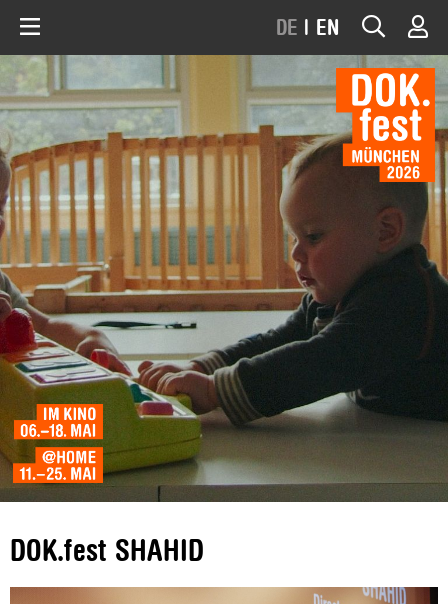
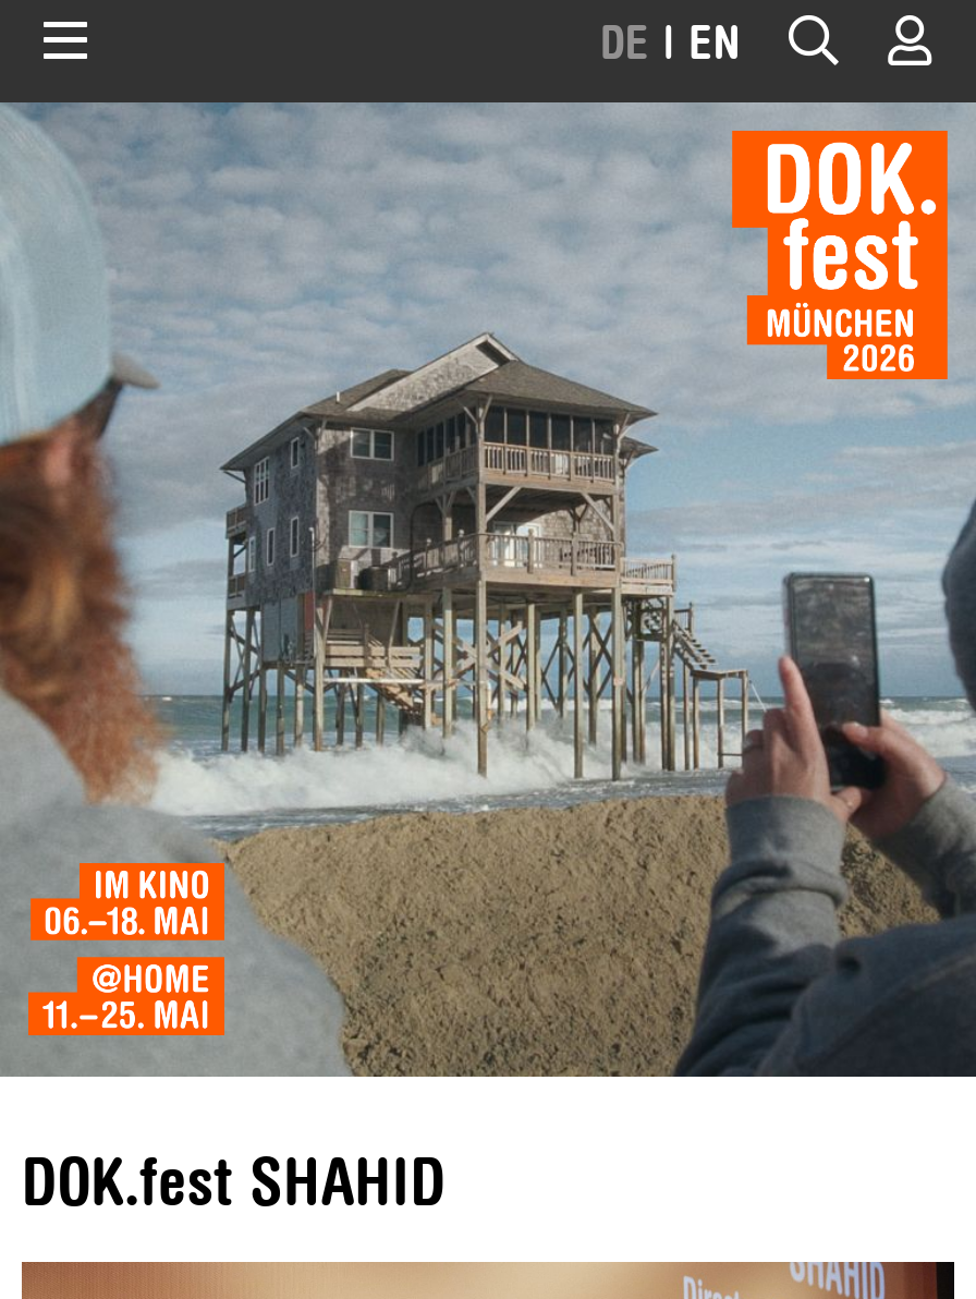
- [image]
+ [image]
